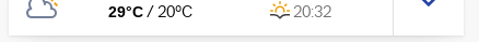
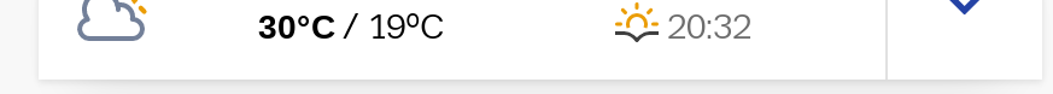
- 29°C / 20°C
+ 30°C / 19°C
